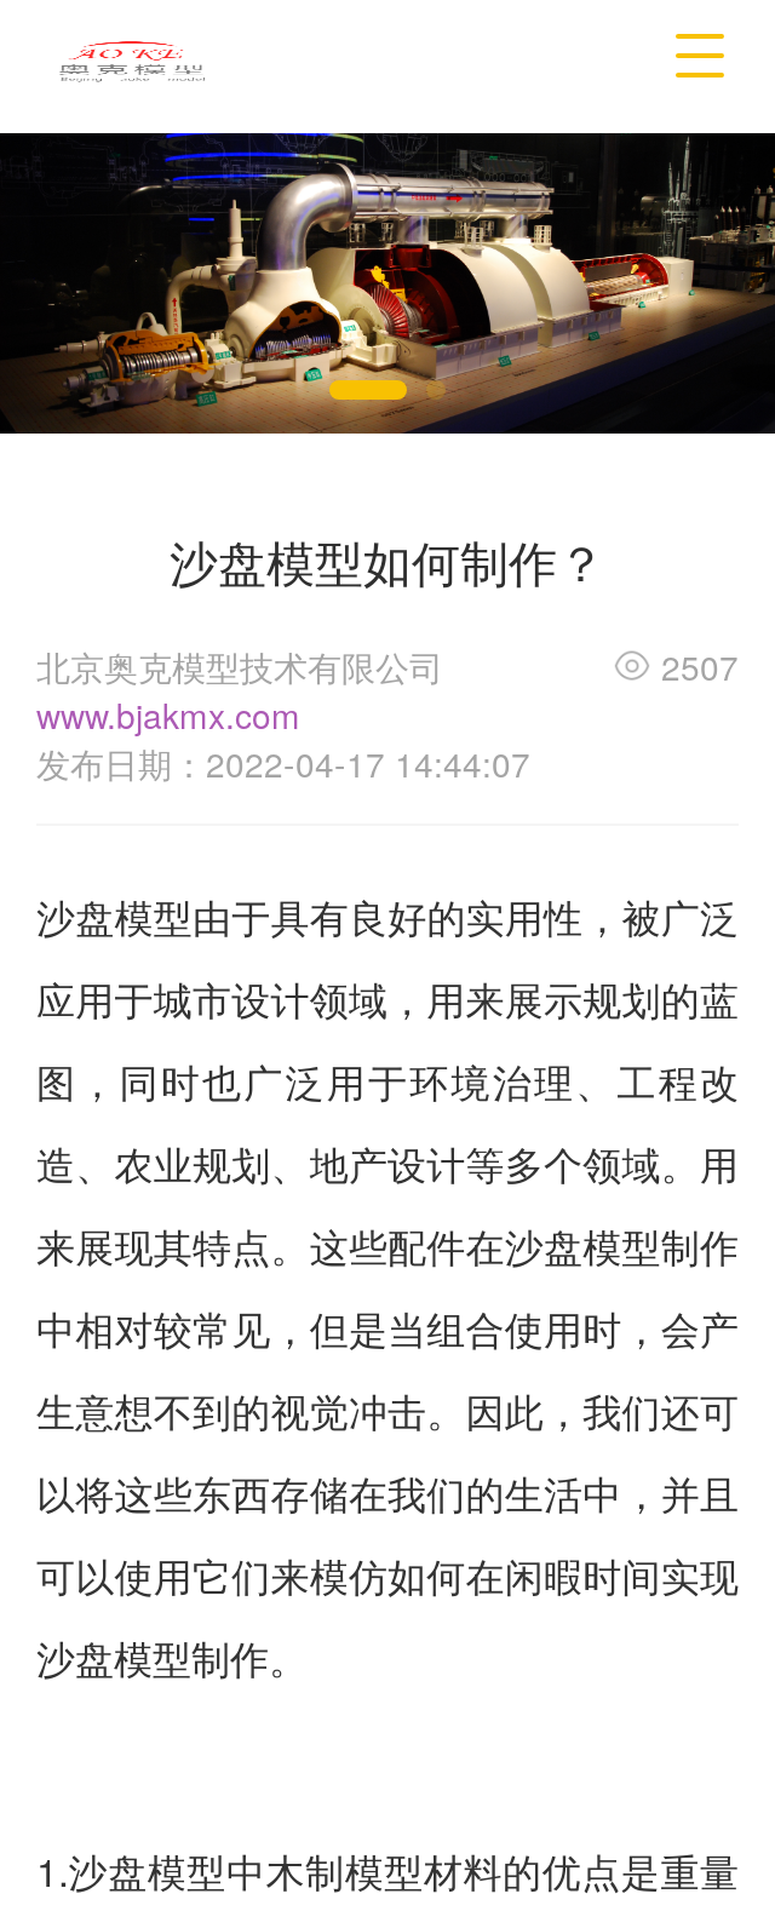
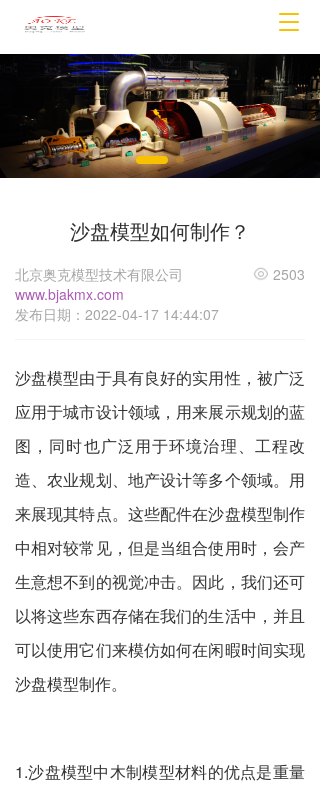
- 2507
+ 2503
